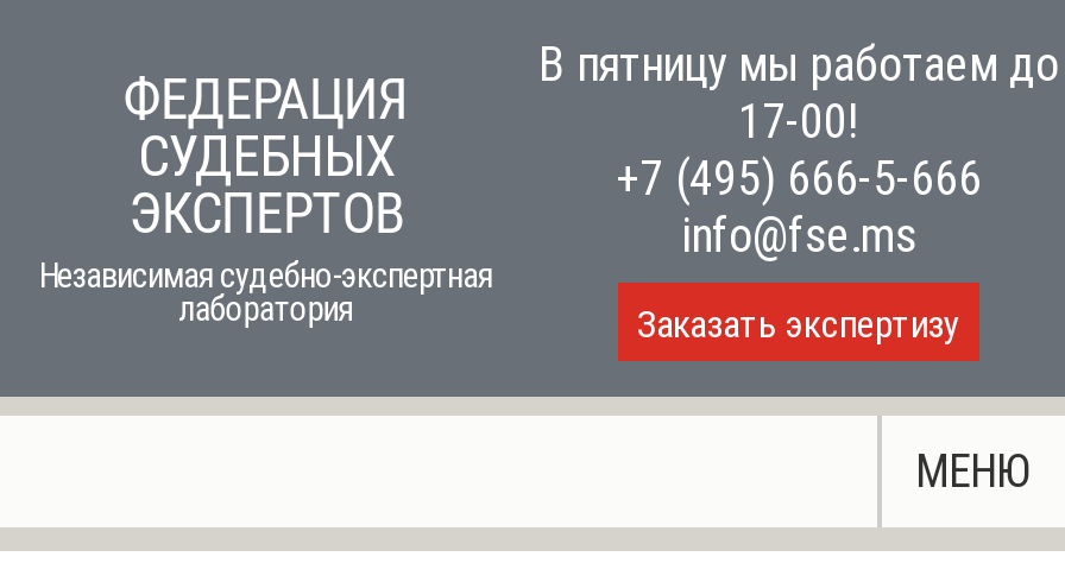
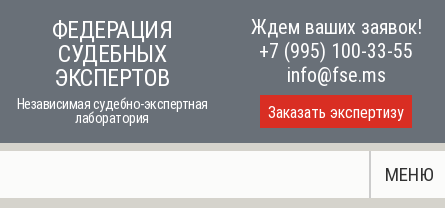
- В пятницу мы работаем до
- 17-00!
- +7 (495) 666-5-666
+ Ждем ваших заявок!
+ +7 (995) 100-33-55
